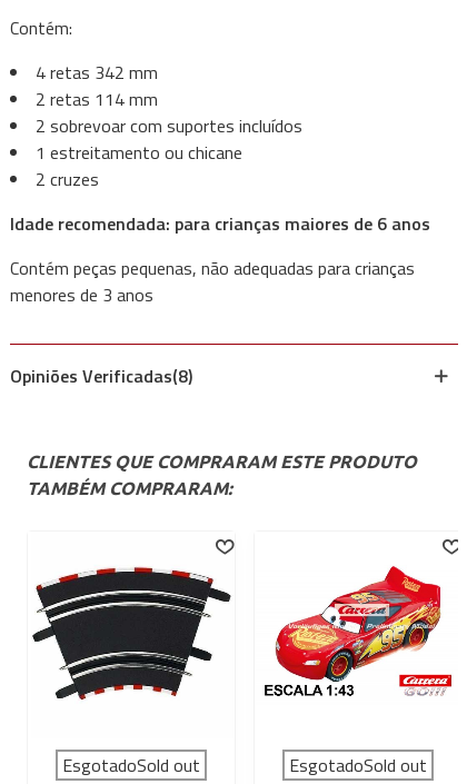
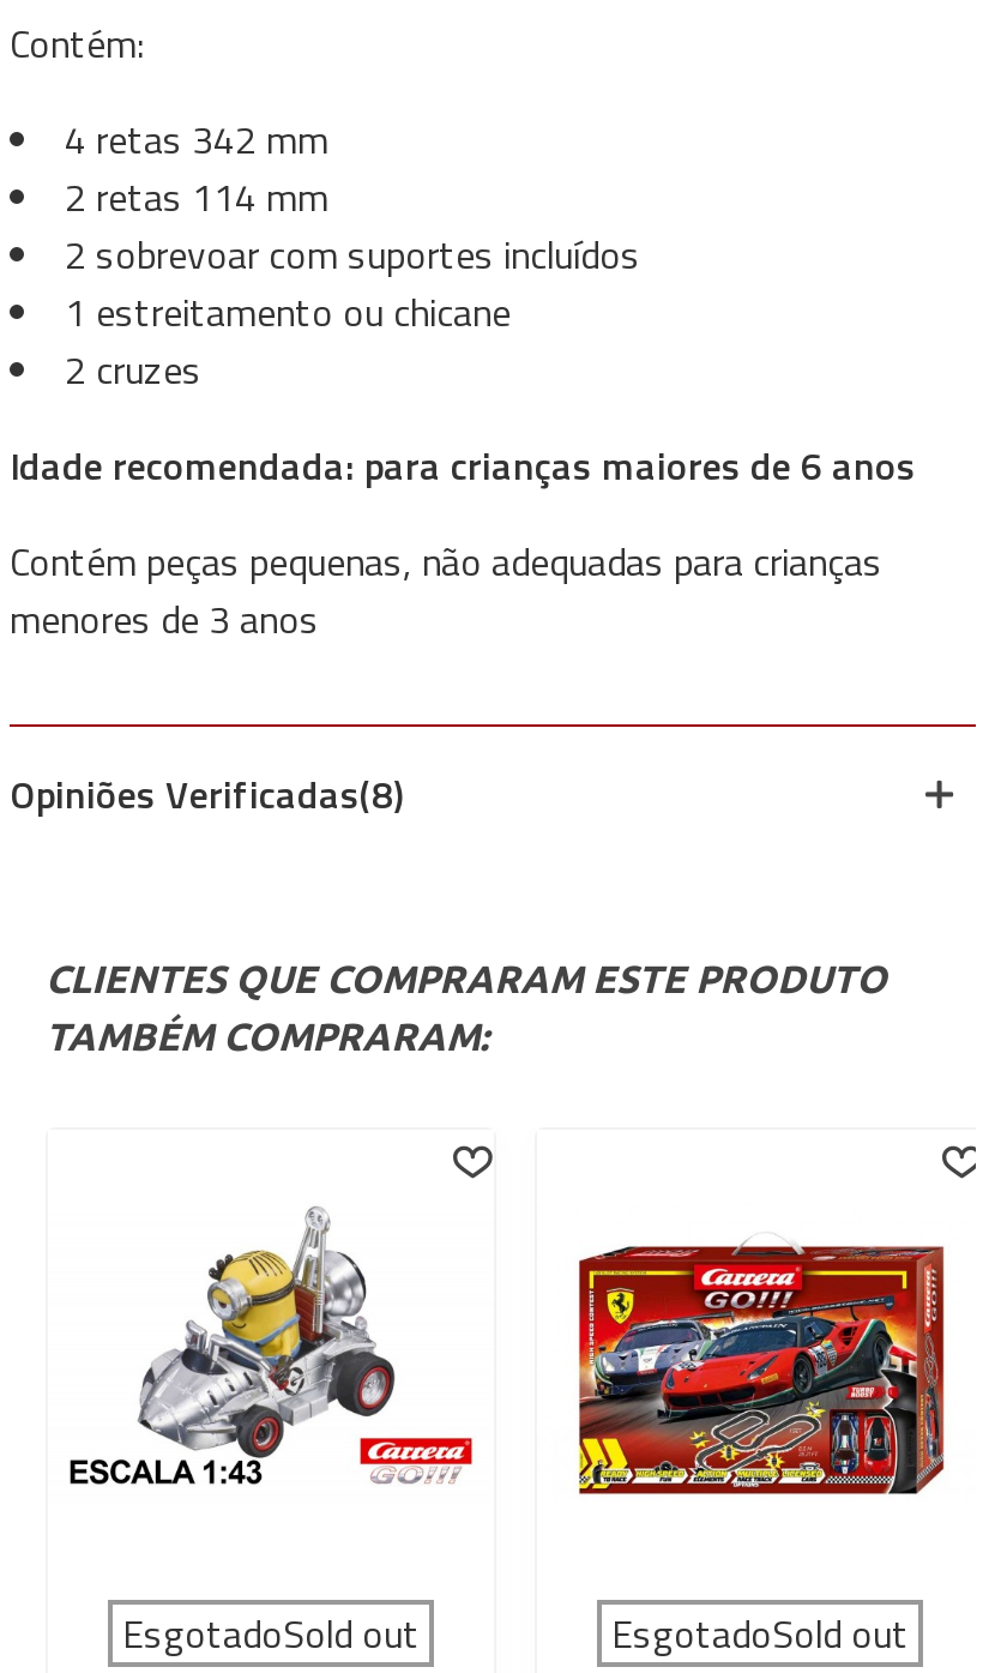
- [image]
+ [image]

- [image]
+ [image]
